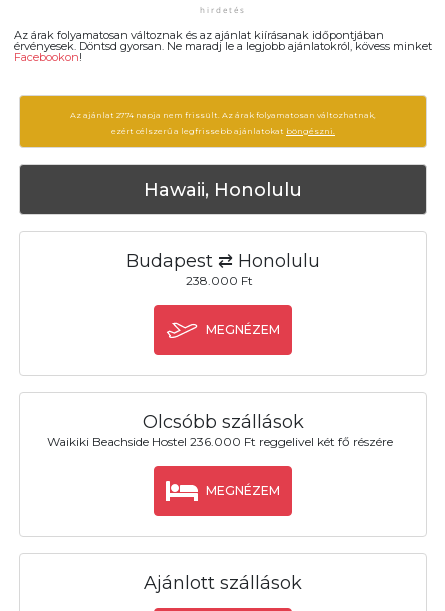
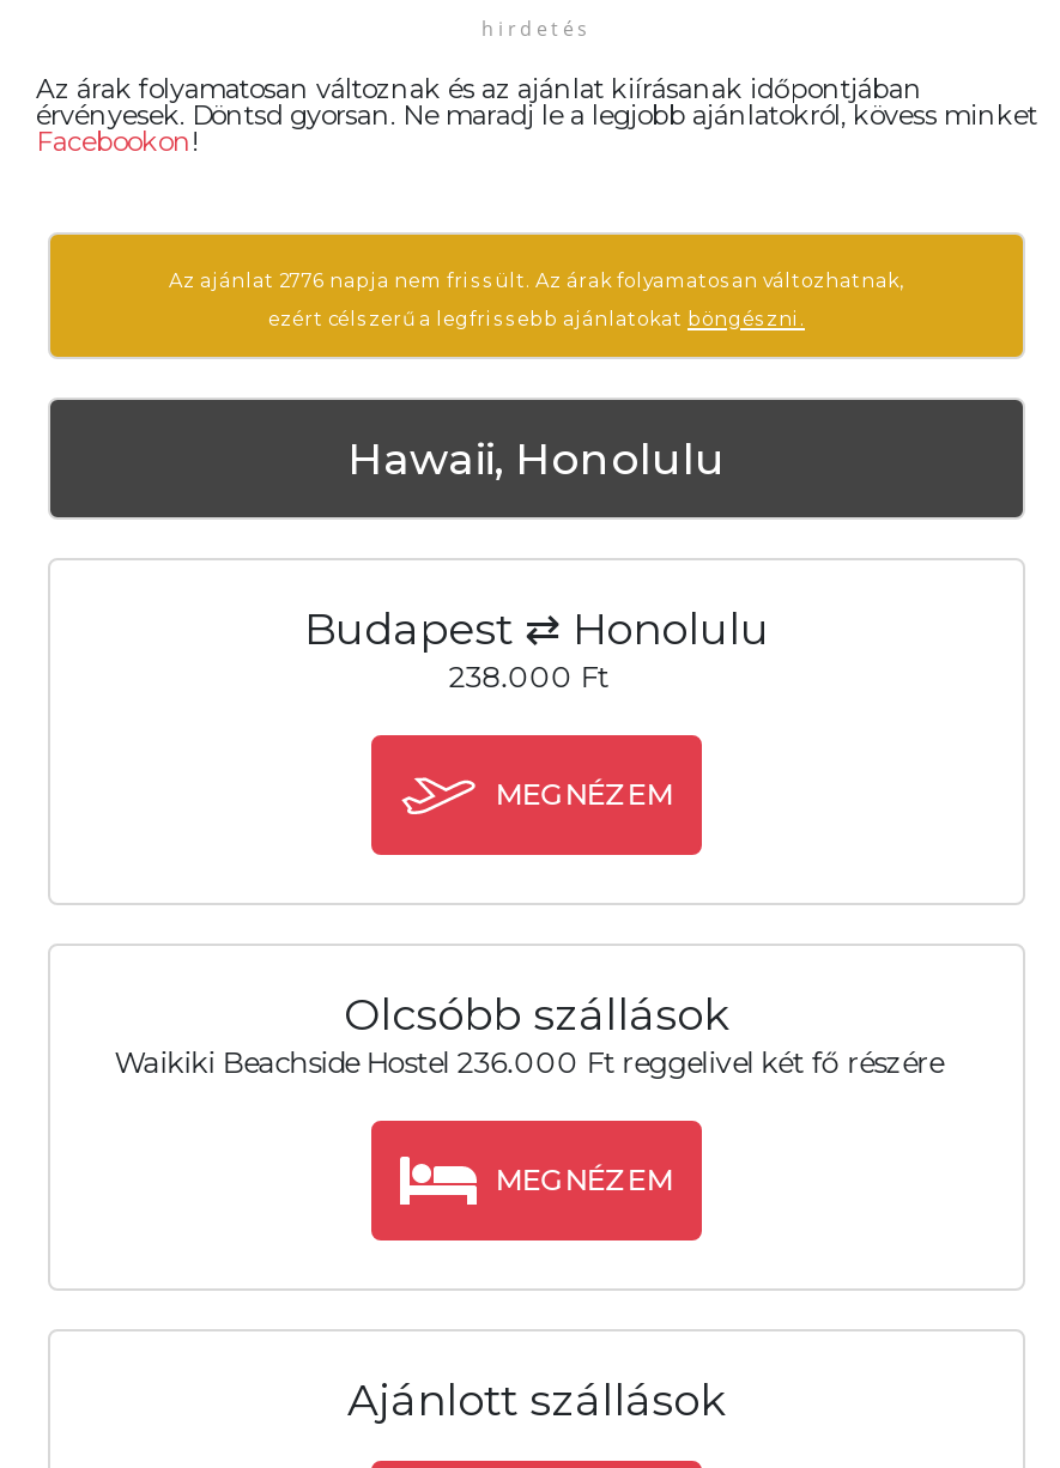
- Az ajánlat 2774 napja nem frissült. Az árak folyamatosan változhatnak,
+ Az ajánlat 2776 napja nem frissült. Az árak folyamatosan változhatnak,
